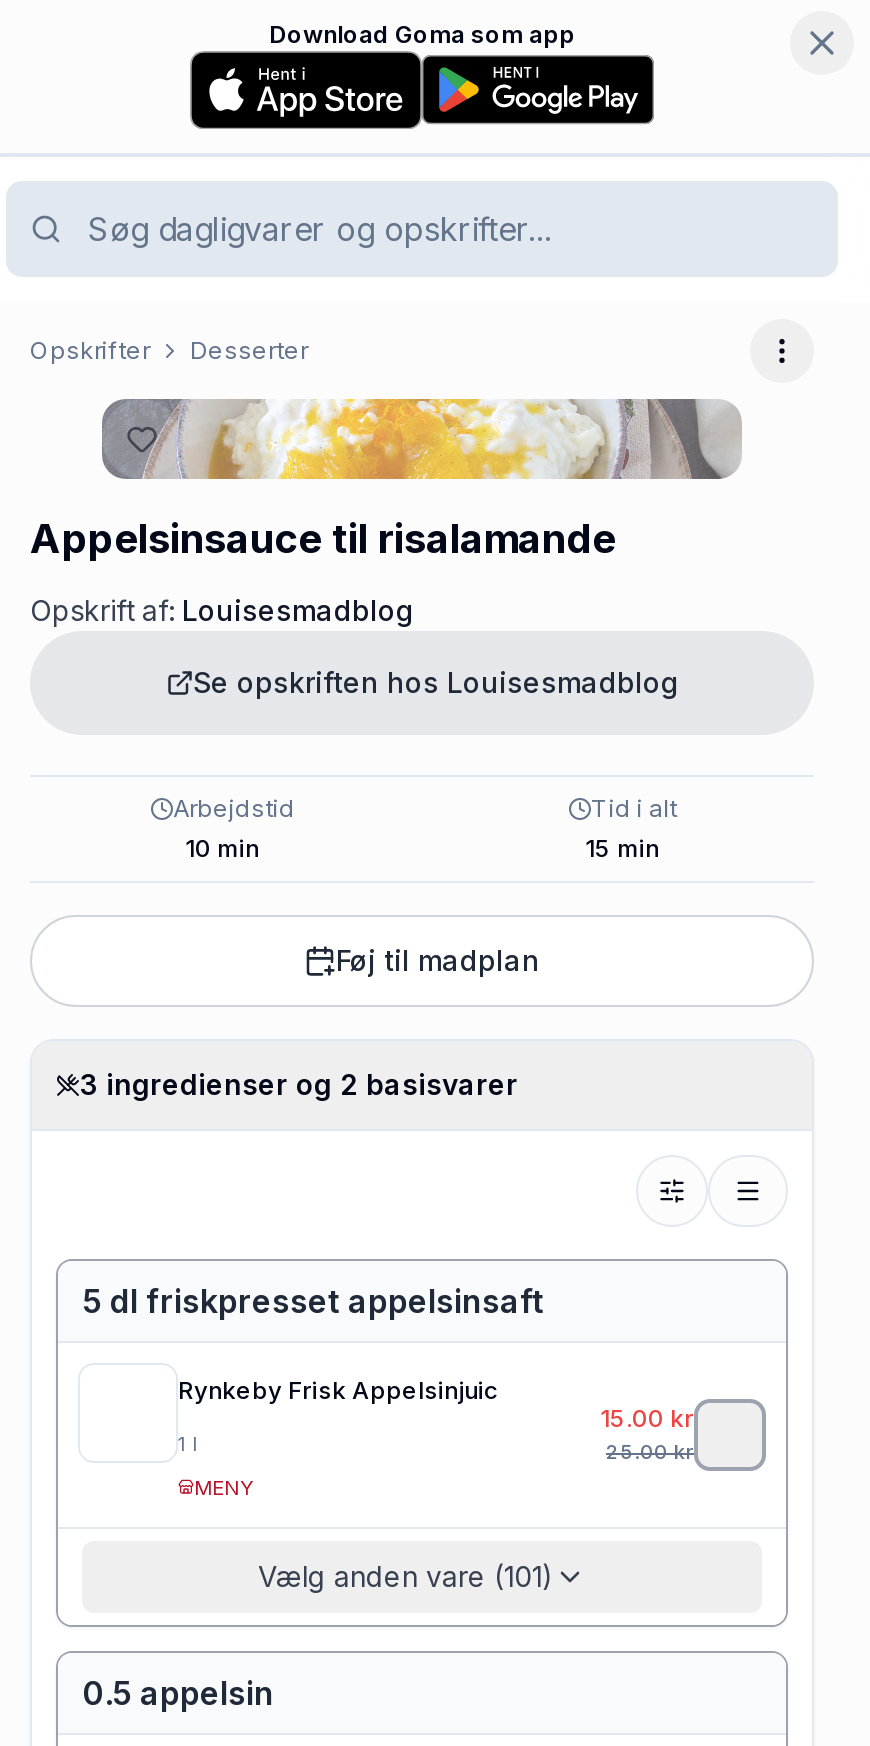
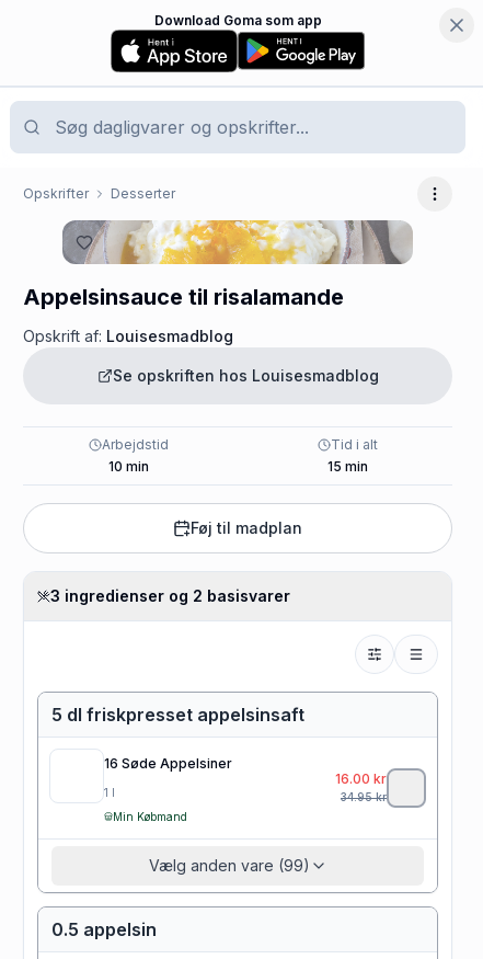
- Rynkeby Frisk Appelsinjuic
+ 16 Søde Appelsiner

- 15.00 kr
- 25.00kr
+ 16.00 kr
+ 34.95kr

- MENY
+ Min Købmand

- Vælg anden vare (101)
+ Vælg anden vare (99)
